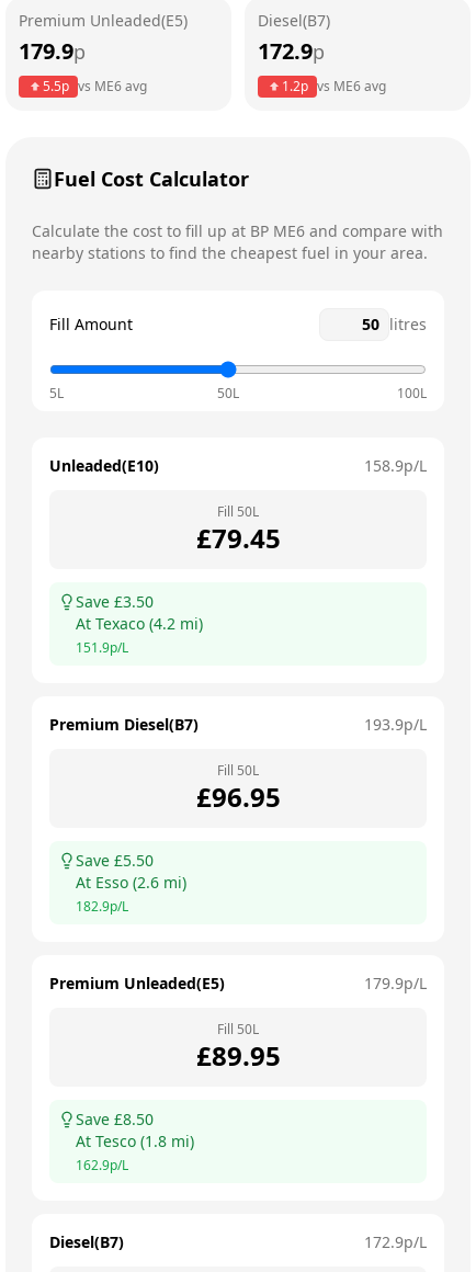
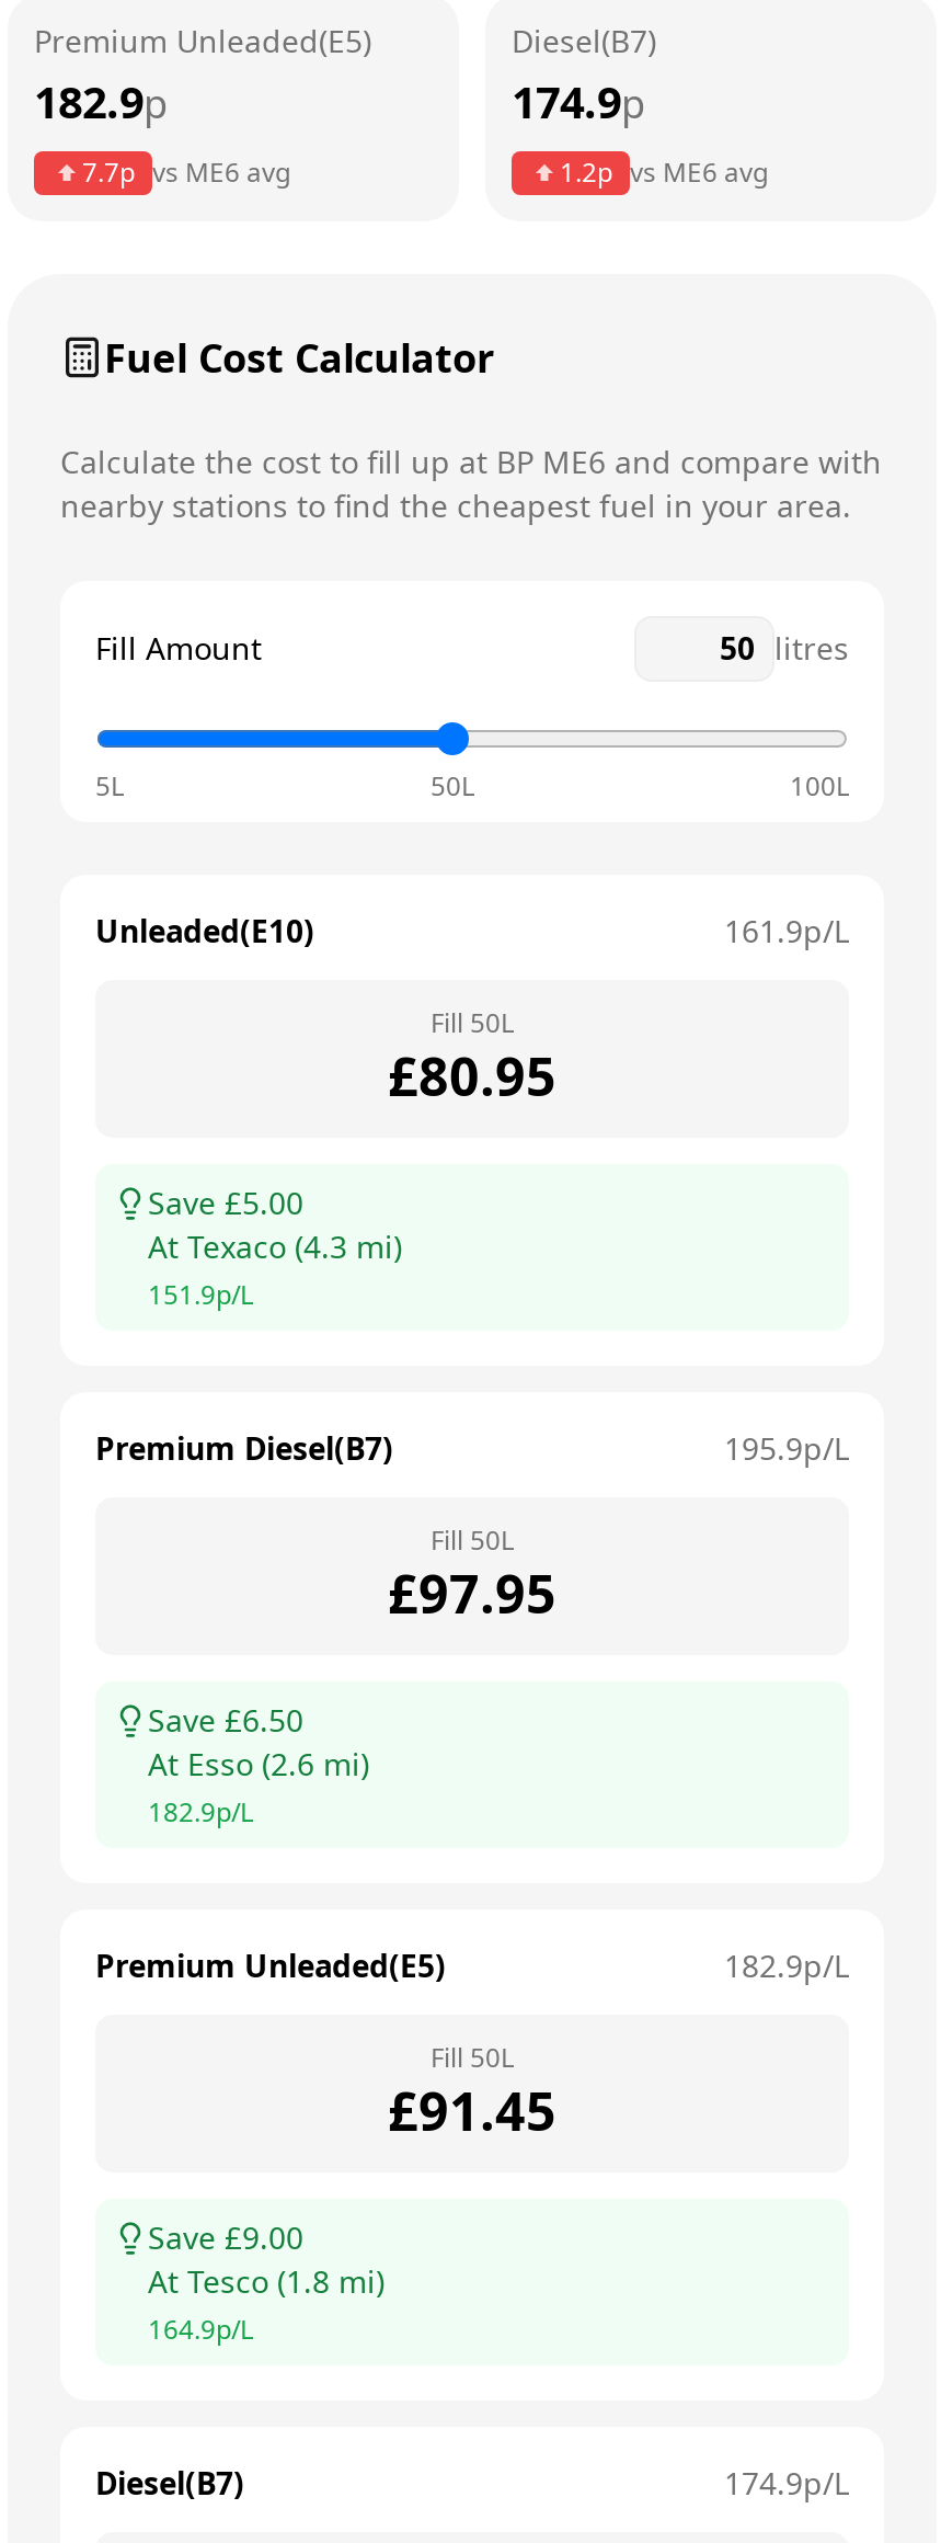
- 179.9p
+ 182.9p

- 172.9p
+ 174.9p

- 5.5p vs ME6 avg
+ 7.7p vs ME6 avg

- 158.9p/L
+ 161.9p/L

- £79.45
+ £80.95

- Save £3.50
+ Save £5.00

- At Texaco (4.2 mi)
+ At Texaco (4.3 mi)

- 193.9p/L
+ 195.9p/L

- £96.95
+ £97.95

- Save £5.50
+ Save £6.50

- 179.9p/L
+ 182.9p/L

- £89.95
+ £91.45

- Save £8.50
+ Save £9.00

- 162.9p/L
+ 164.9p/L

- 172.9p/L
+ 174.9p/L
